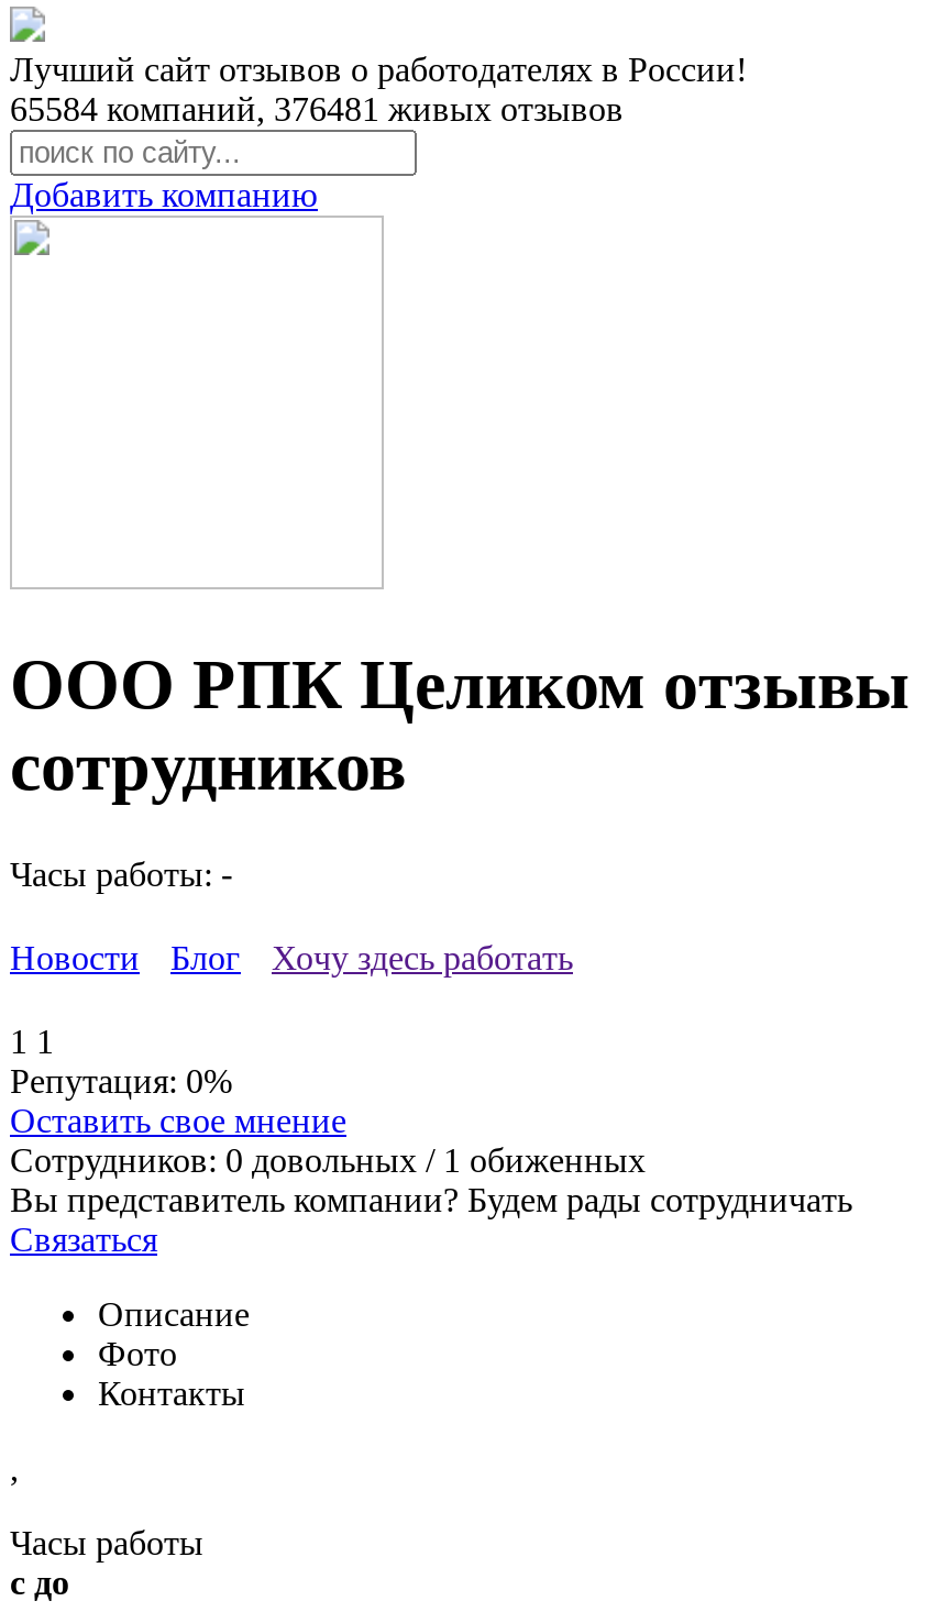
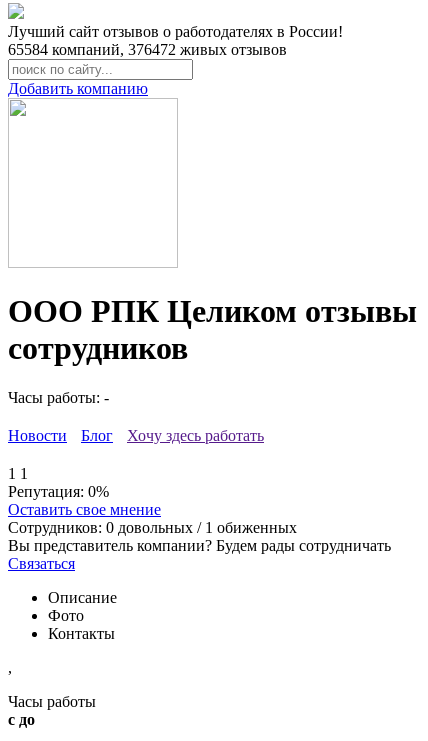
- 65584 компаний, 376481живых отзывов
+ 65584 компаний, 376472живых отзывов
